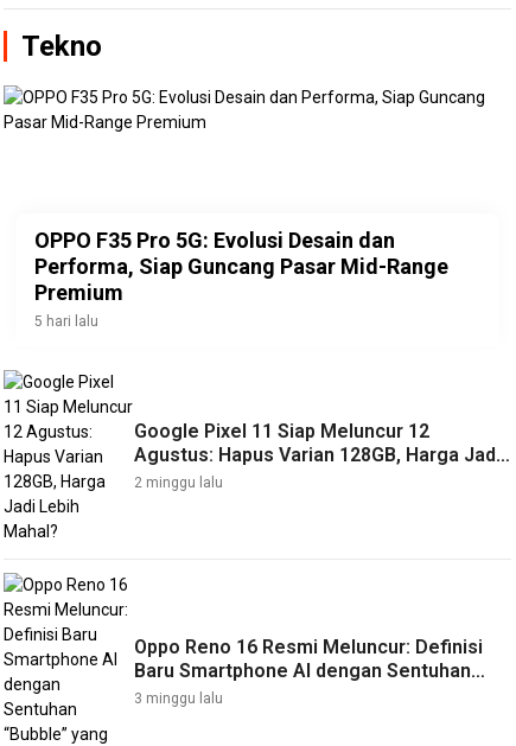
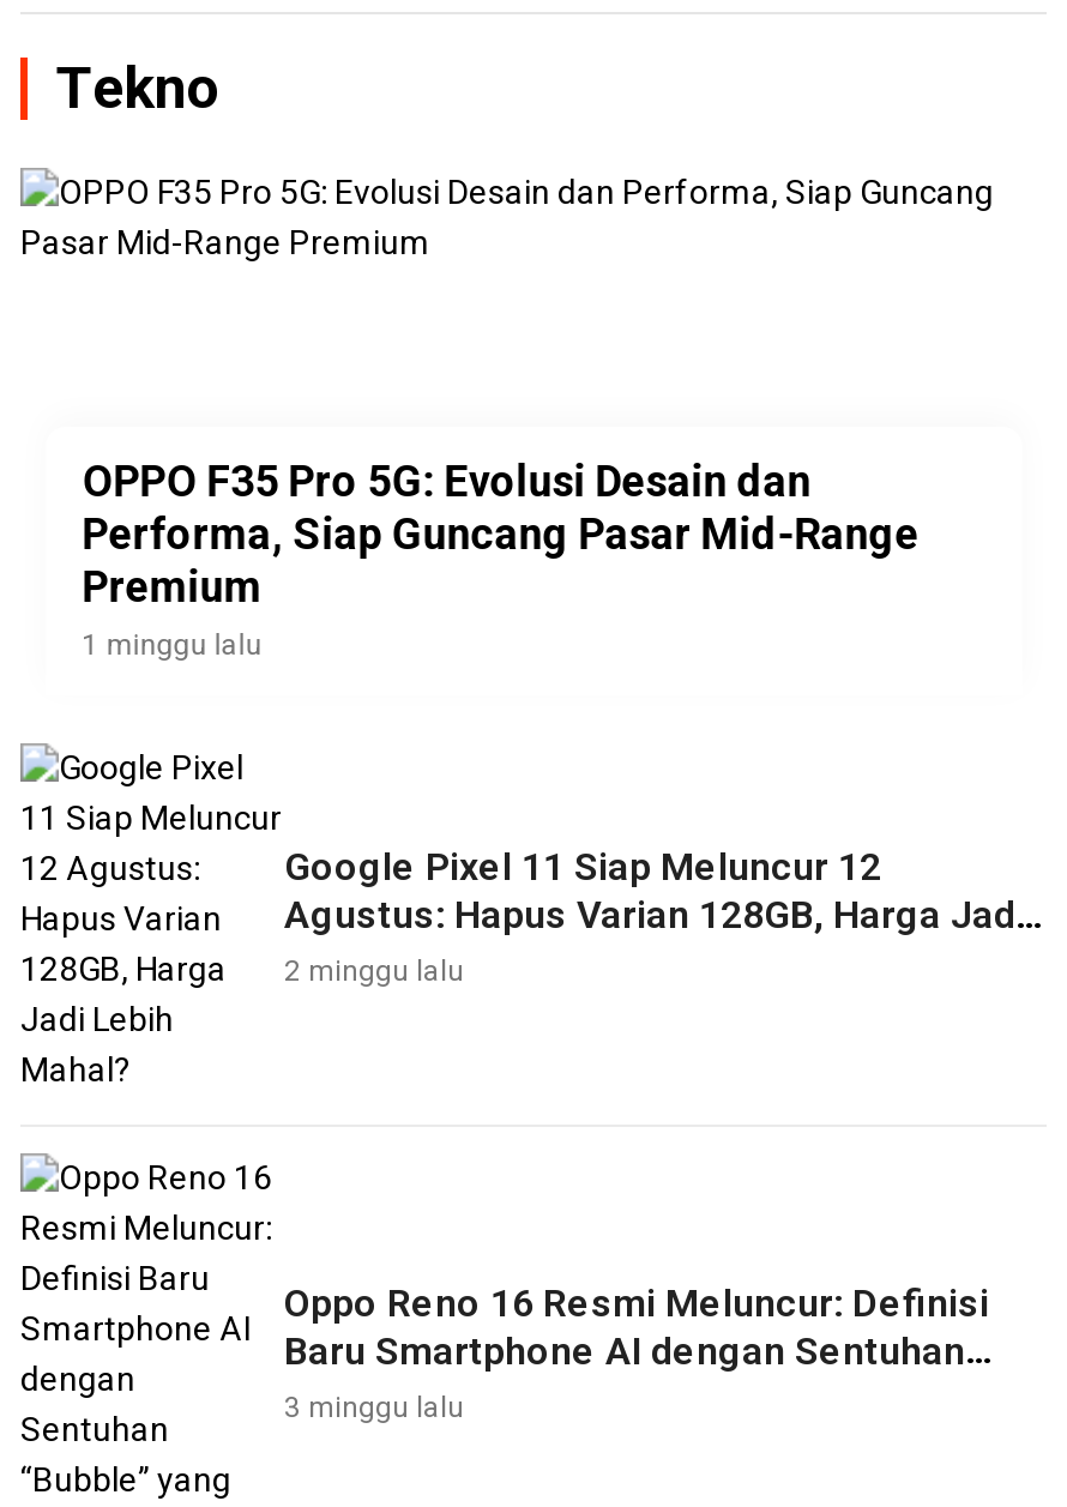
- 5 hari lalu
+ 1 minggu lalu
